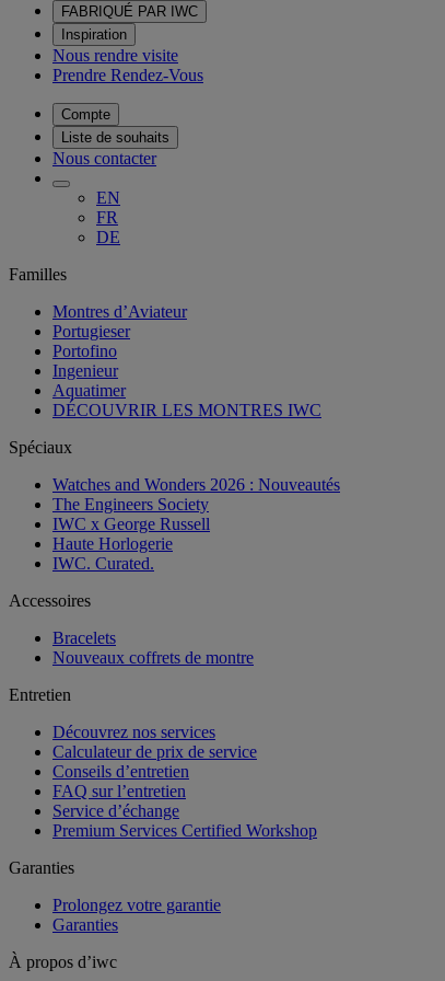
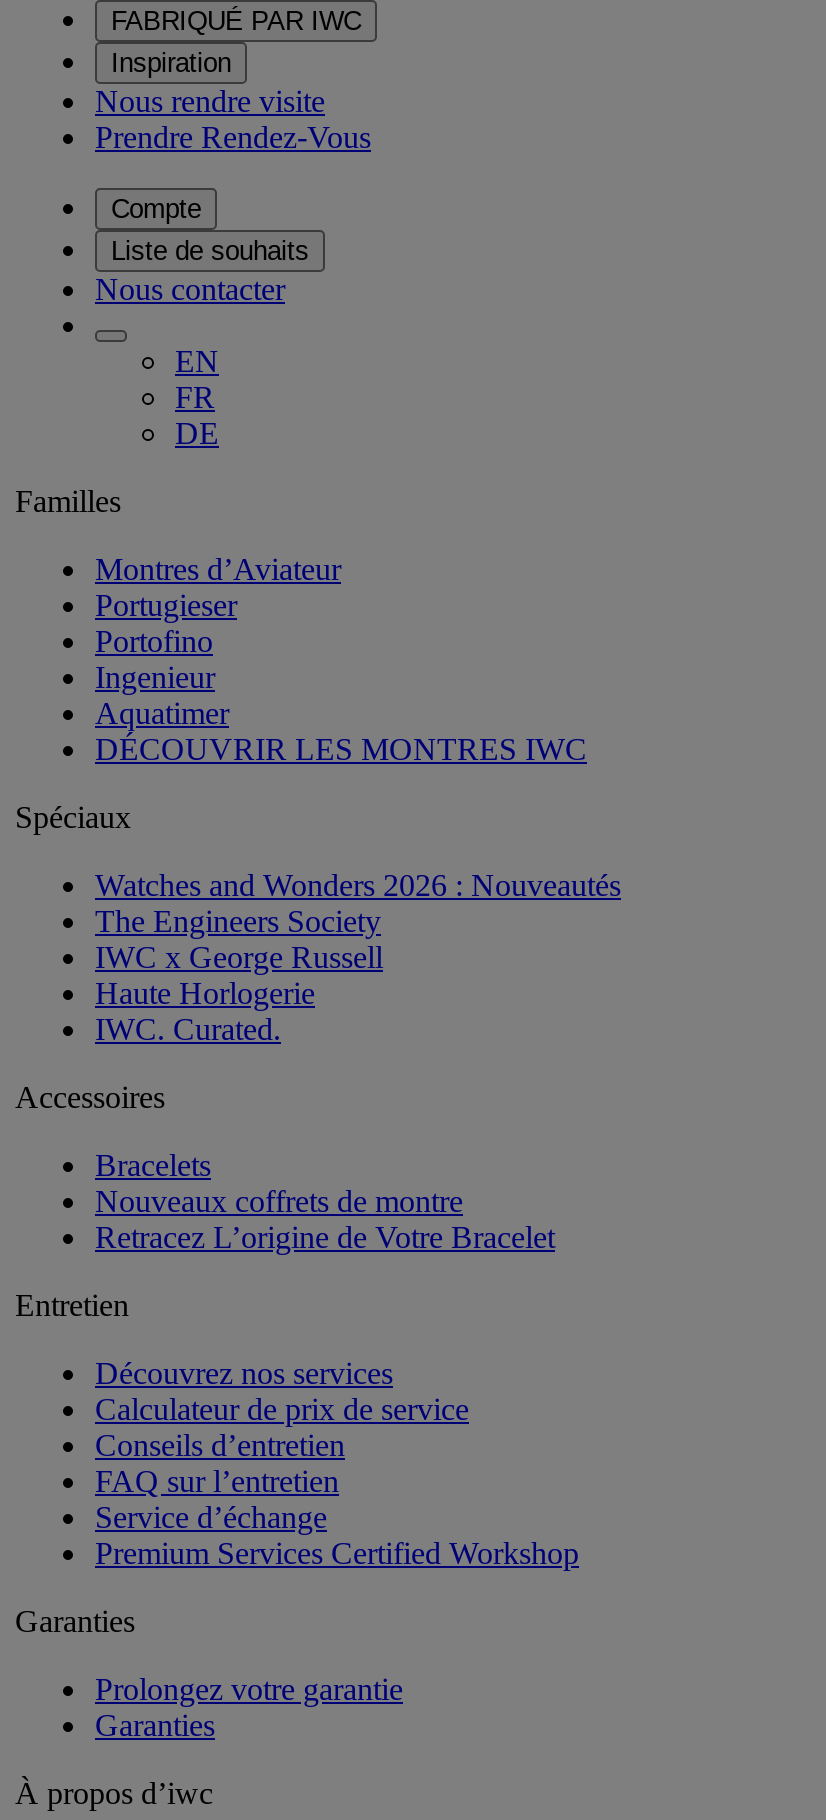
+ Retracez L’origine de Votre Bracelet
